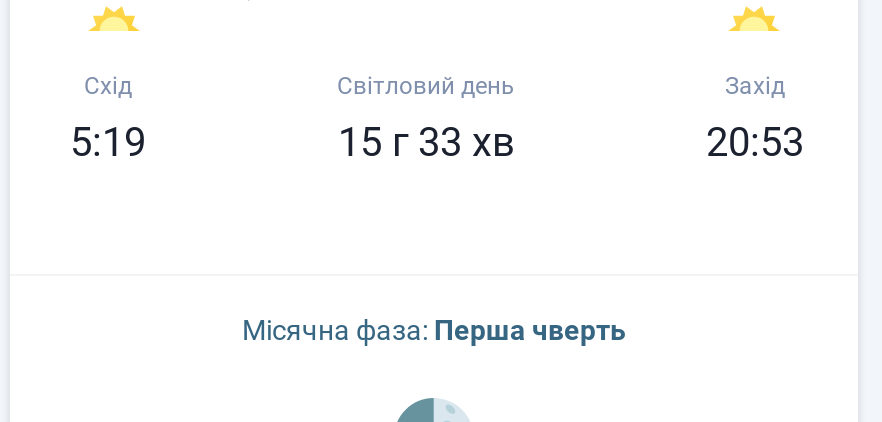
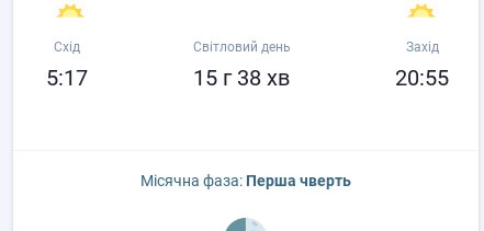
- 5:19
+ 5:17

- 15 г 33 хв
+ 15 г 38 хв

- 20:53
+ 20:55
